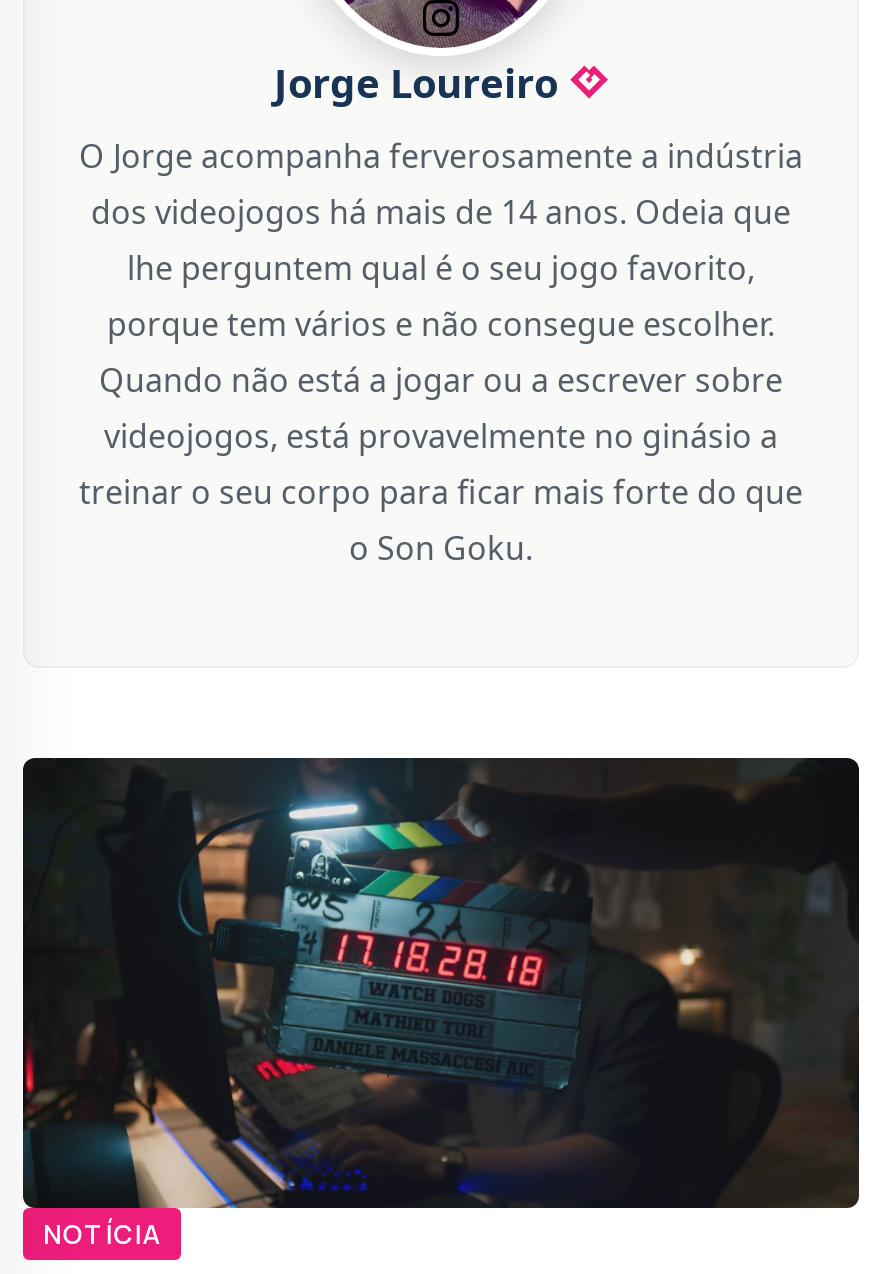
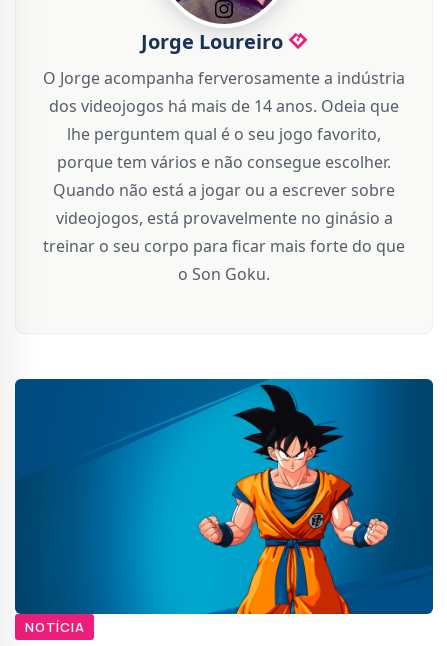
- [image]
+ [image]
